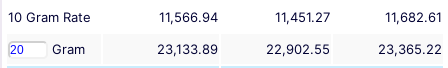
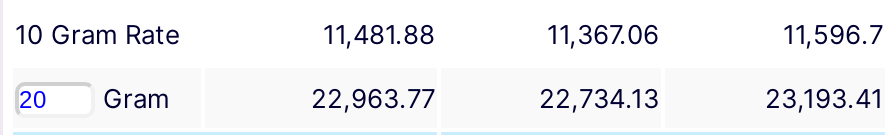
- 11,566.94
+ 11,481.88

- 11,451.27
+ 11,367.06

- 11,682.61
+ 11,596.7

- 23,133.89
+ 22,963.77

- 22,902.55
+ 22,734.13

- 23,365.22
+ 23,193.41
